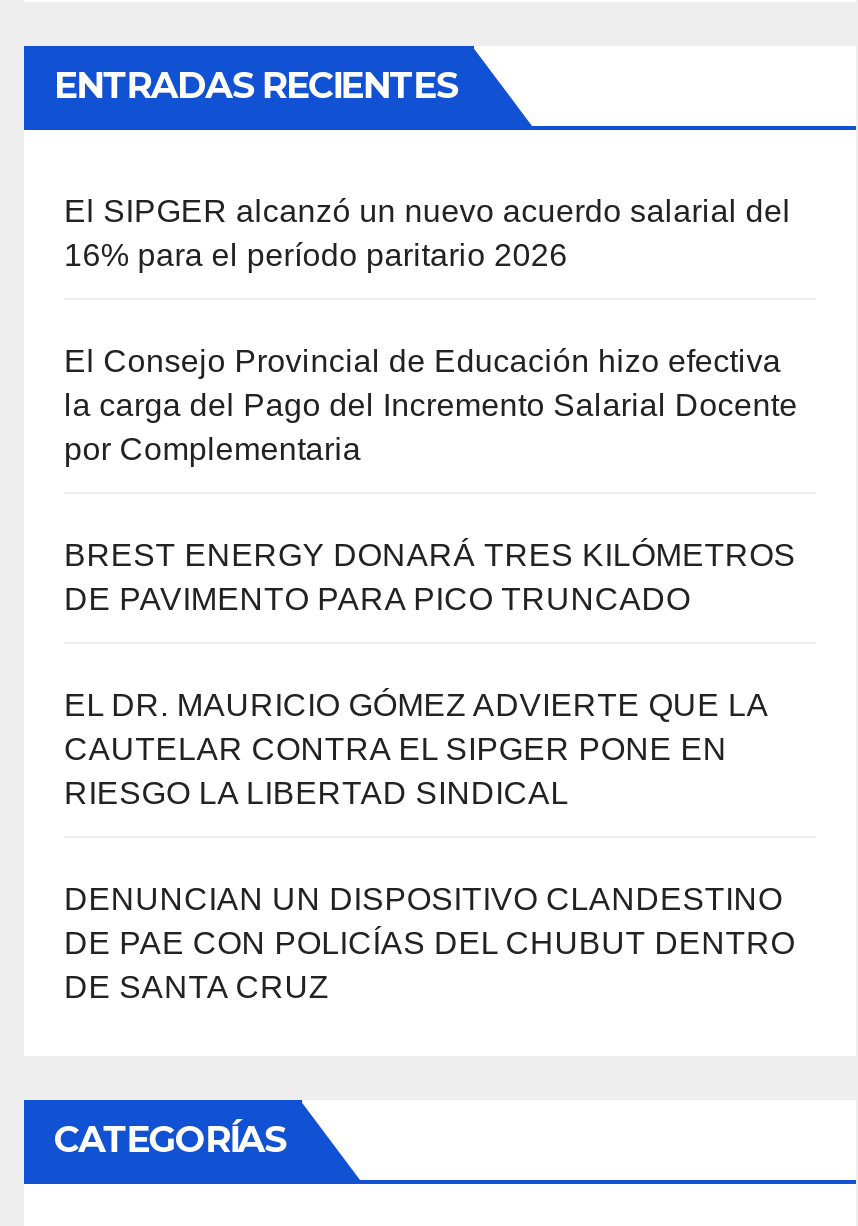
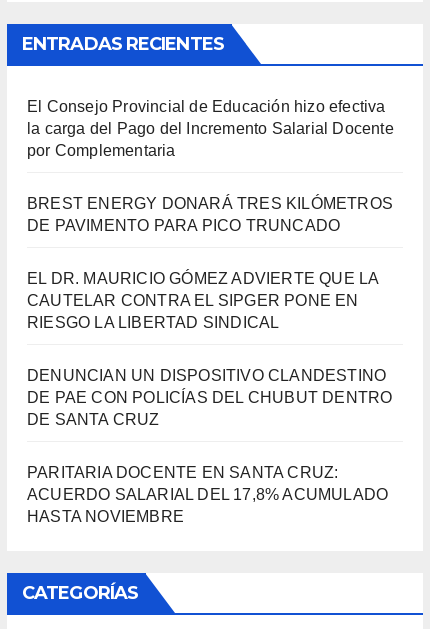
- El SIPGER alcanzó un nuevo acuerdo salarial del
- 16% para el período paritario 2026

moved up: El Consejo Provincial de Educación hizo efectiva | la carga del Pago del Incremento Salarial Docente | por Complementaria | ... | DE PAE CON POLICÍAS DEL CHUBUT DENTRO | DE SANTA CRUZ

+ PARITARIA DOCENTE EN SANTA CRUZ:
+ ACUERDO SALARIAL DEL 17,8% ACUMULADO
+ HASTA NOVIEMBRE
